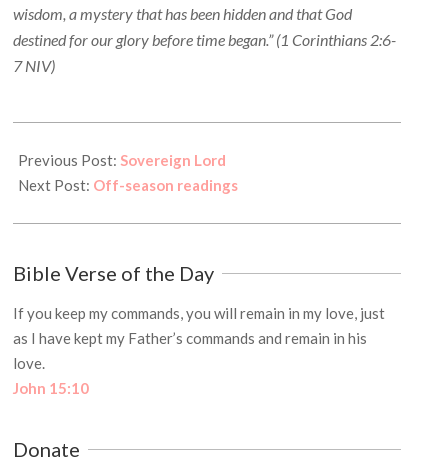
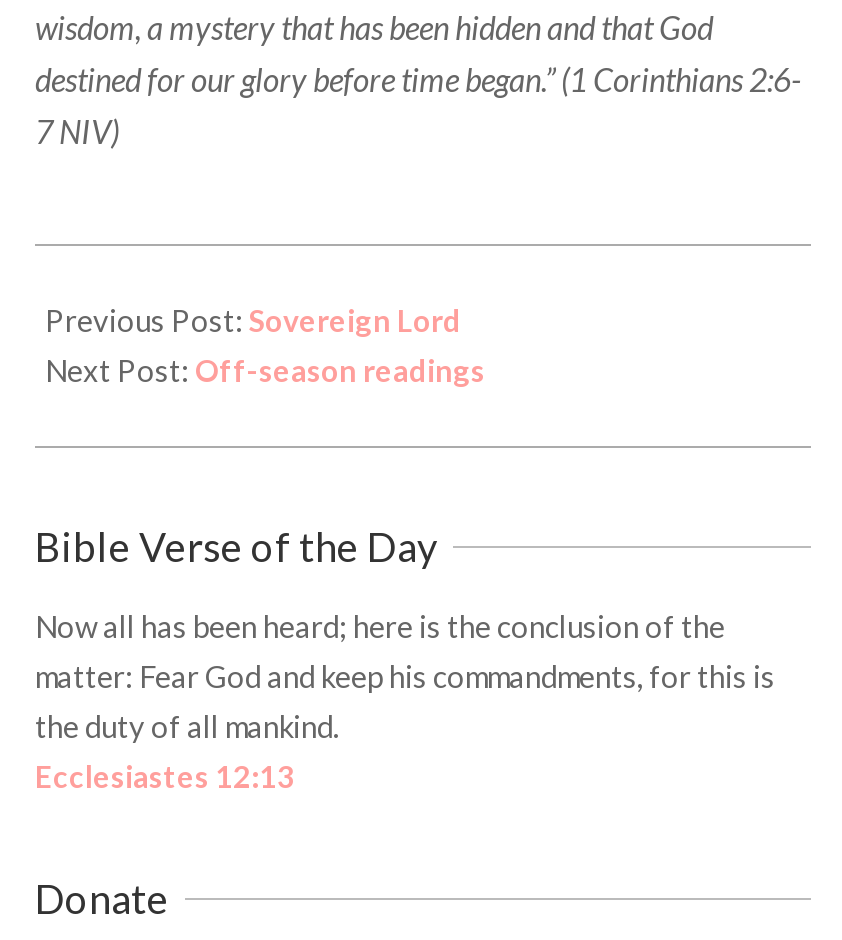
- If you keep my commands, you will remain in my love, just
- as I have kept my Father’s commands and remain in his
- love.
- John 15:10
+ Now all has been heard; here is the conclusion of the
+ matter: Fear God and keep his commandments, for this is
+ the duty of all mankind.
+ Ecclesiastes 12:13
